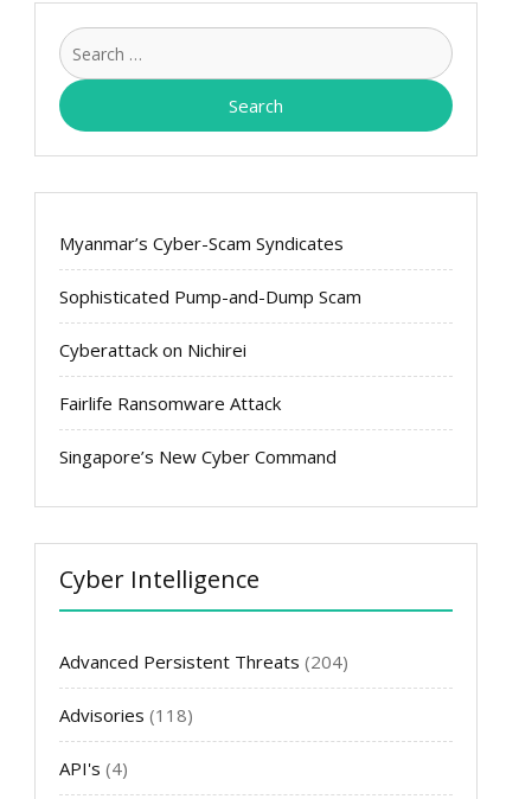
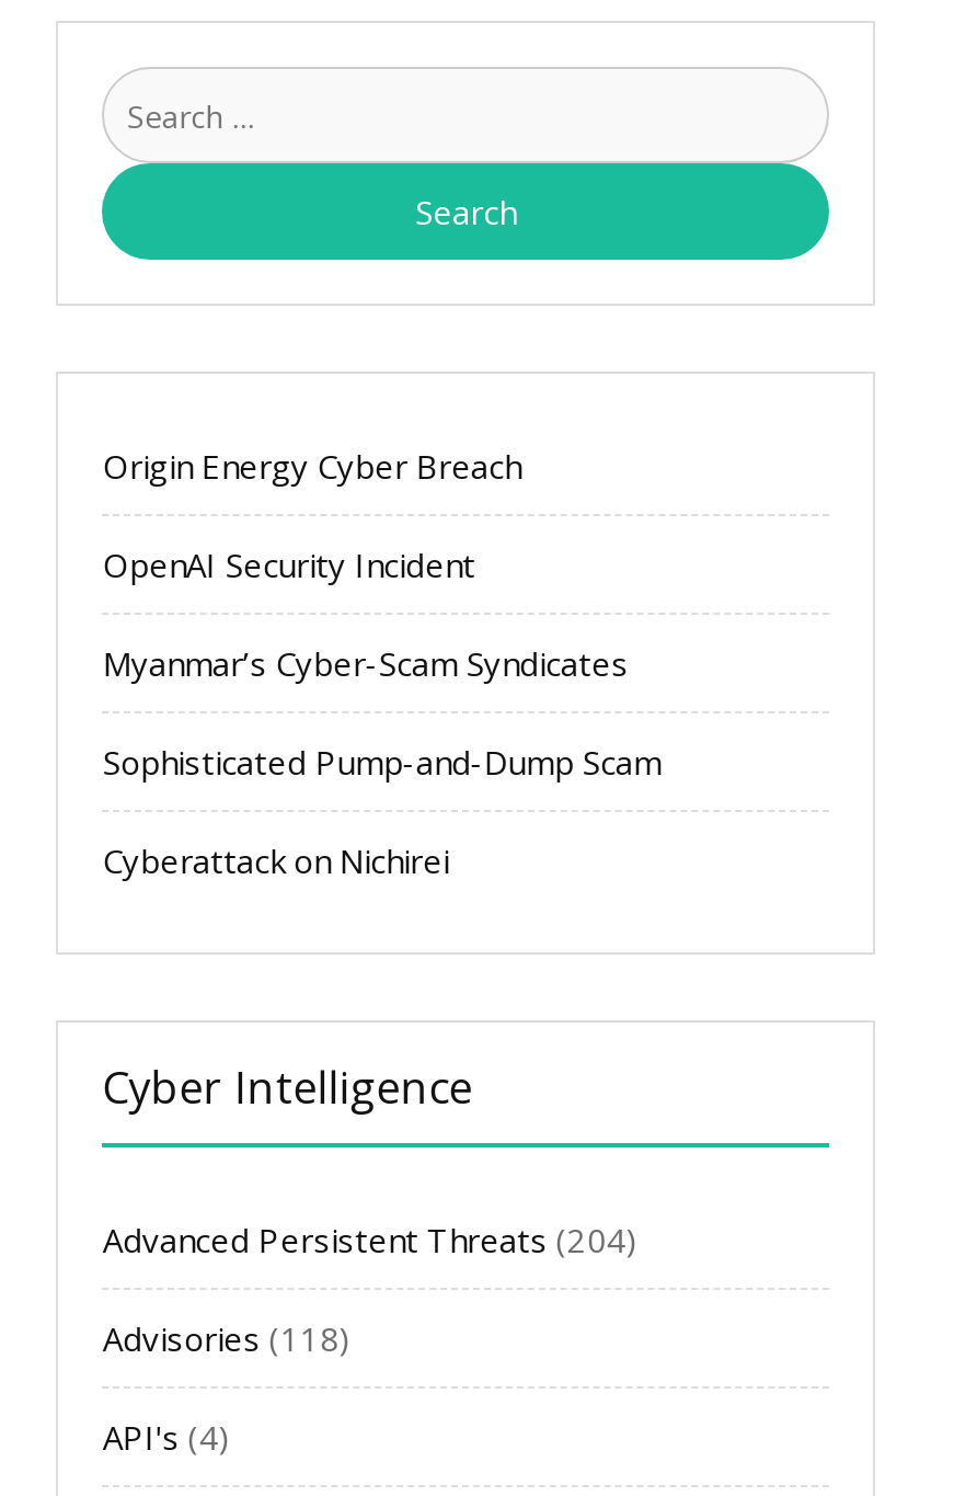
+ Origin Energy Cyber Breach
+ OpenAI Security Incident

moved down: Myanmar’s Cyber-Scam Syndicates | Sophisticated Pump-and-Dump Scam | Cyberattack on Nichirei

- Fairlife Ransomware Attack
- Singapore’s New Cyber Command
